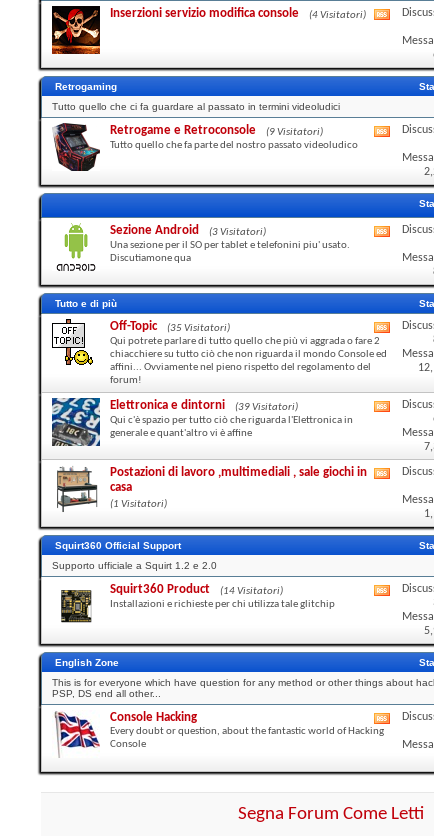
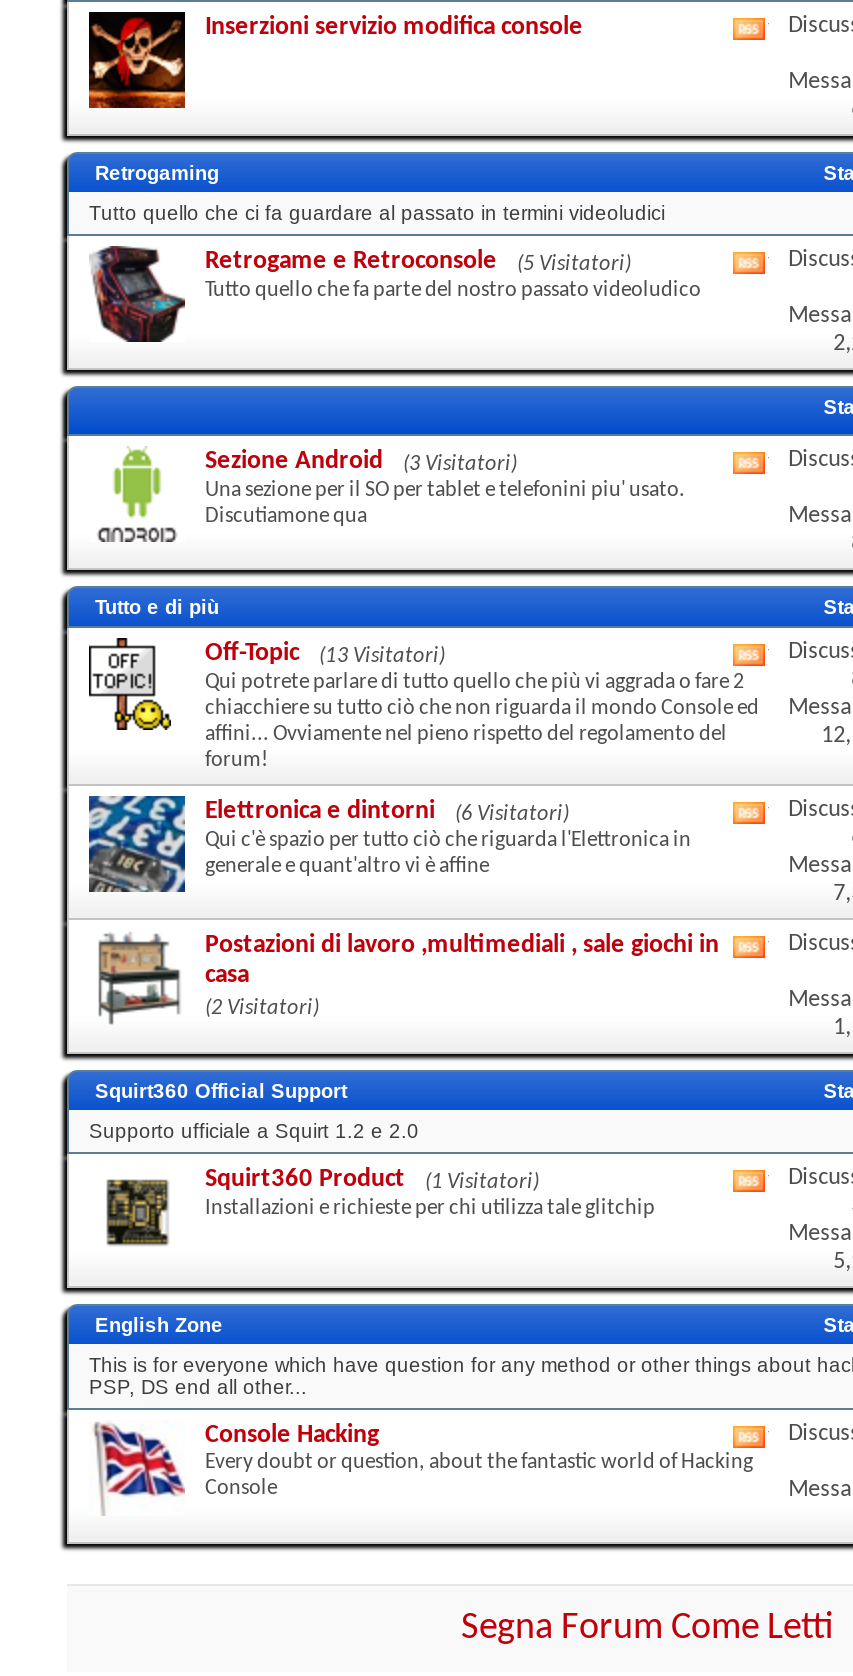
- (4 Visitatori)

- Retrogame e Retroconsole (9 Visitatori)
+ Retrogame e Retroconsole (5 Visitatori)

- Off-Topic (35 Visitatori)
+ Off-Topic (13 Visitatori)

- Elettronica e dintorni (39 Visitatori)
+ Elettronica e dintorni (6 Visitatori)

- (1 Visitatori)
+ (2 Visitatori)

- Squirt360 Product (14 Visitatori)
+ Squirt360 Product (1 Visitatori)
